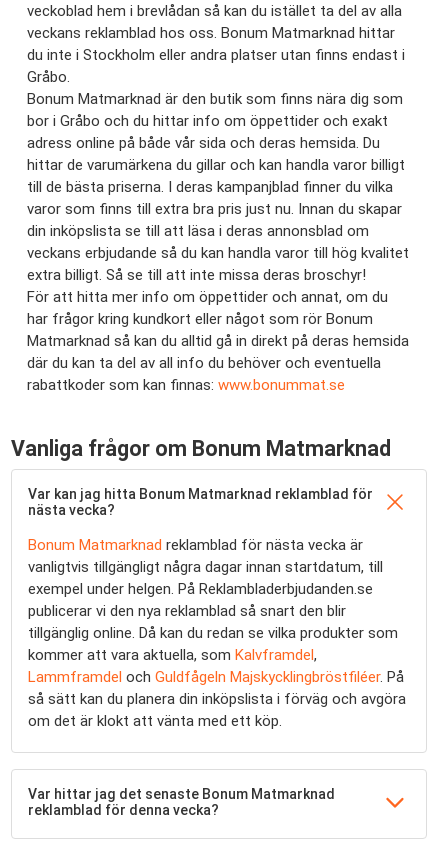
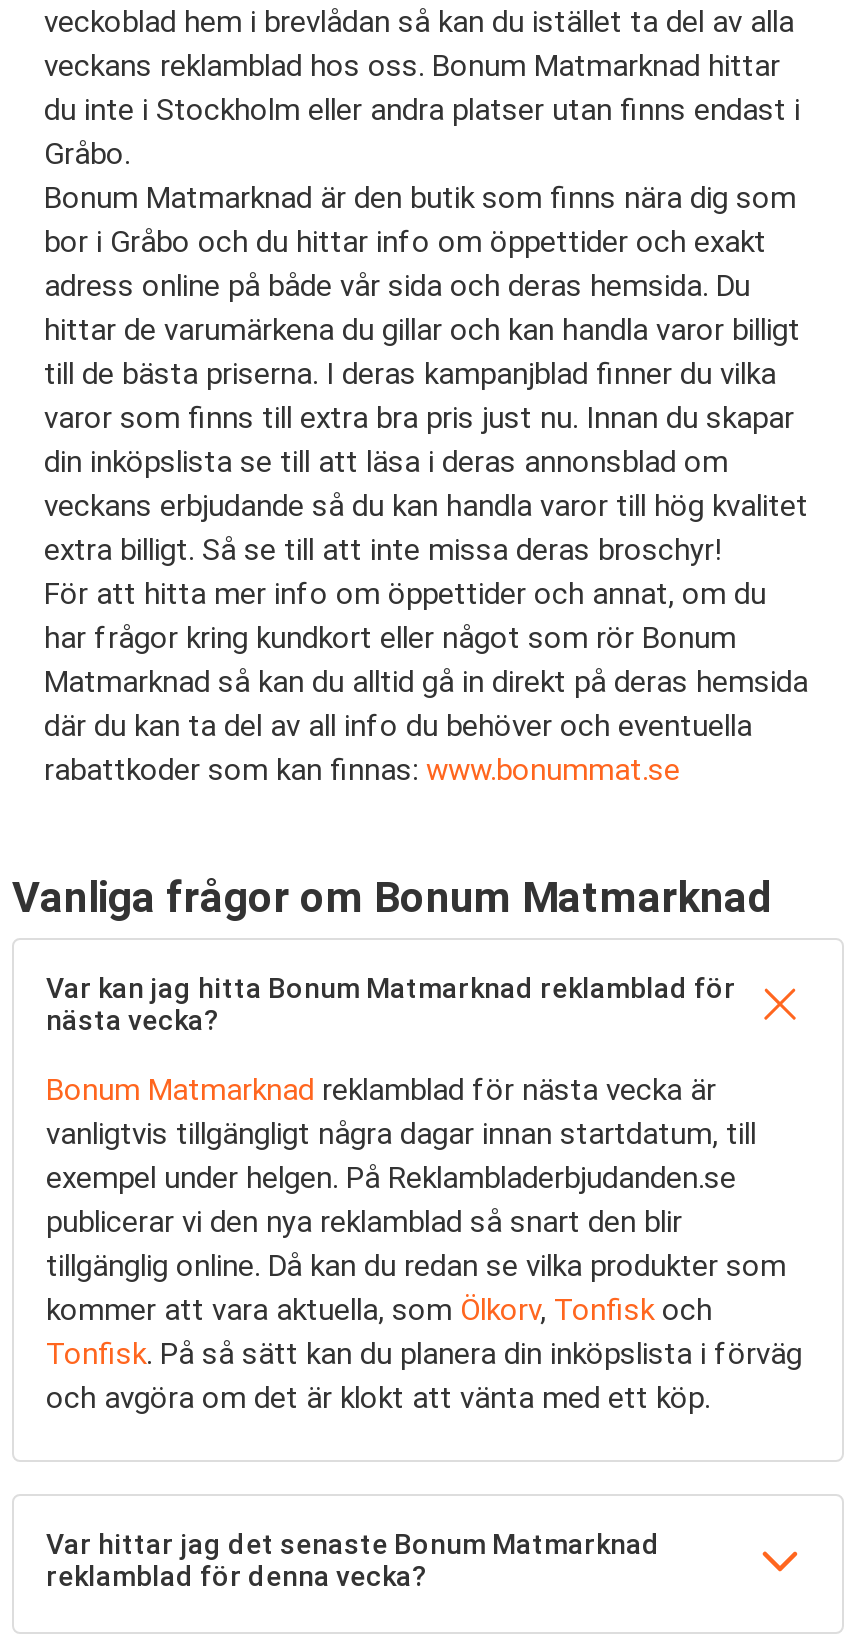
- kommer att vara aktuella, som Kalvframdel,
- Lammframdel och Guldfågeln Majskycklingbröstfiléer. På
- så sätt kan du planera din inköpslista i förväg och avgöra
- om det är klokt att vänta med ett köp.
+ kommer att vara aktuella, som Ölkorv, Tonfisk och
+ Tonfisk. På så sätt kan du planera din inköpslista i förväg
+ och avgöra om det är klokt att vänta med ett köp.
